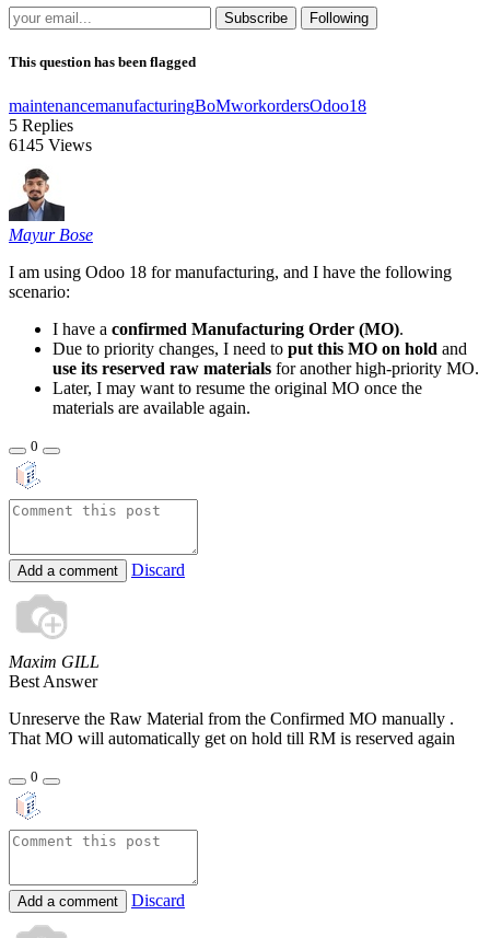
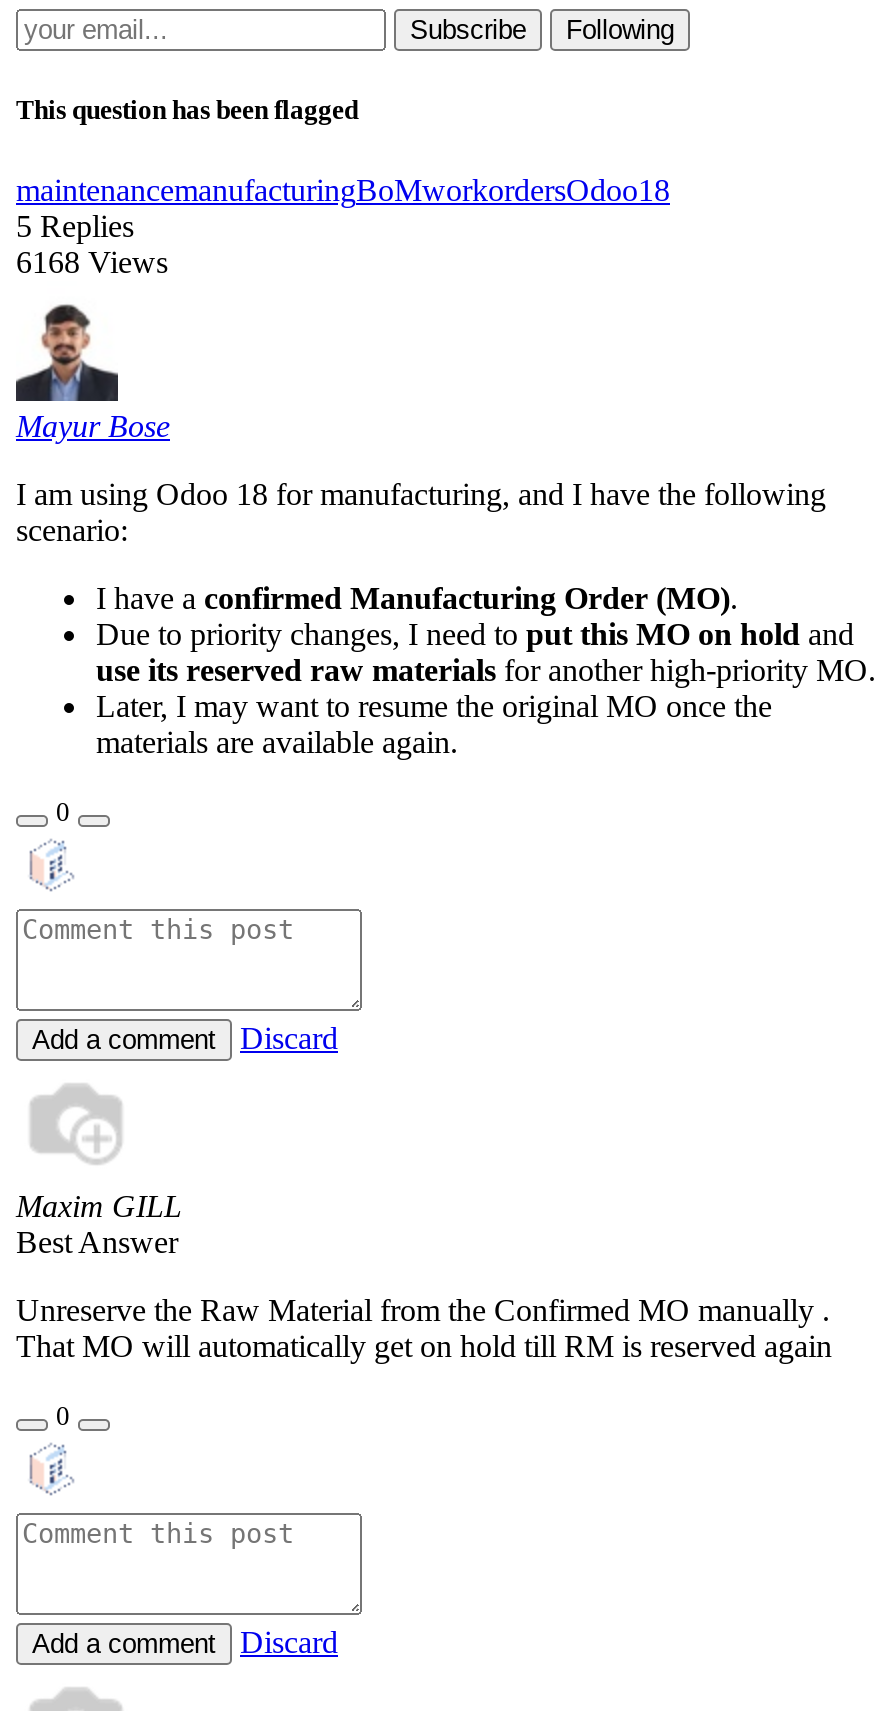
- 6145 Views
+ 6168 Views
